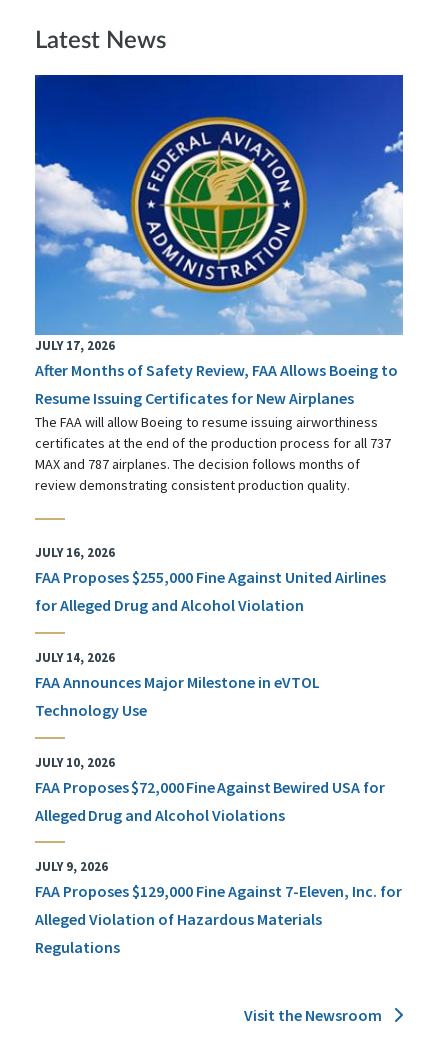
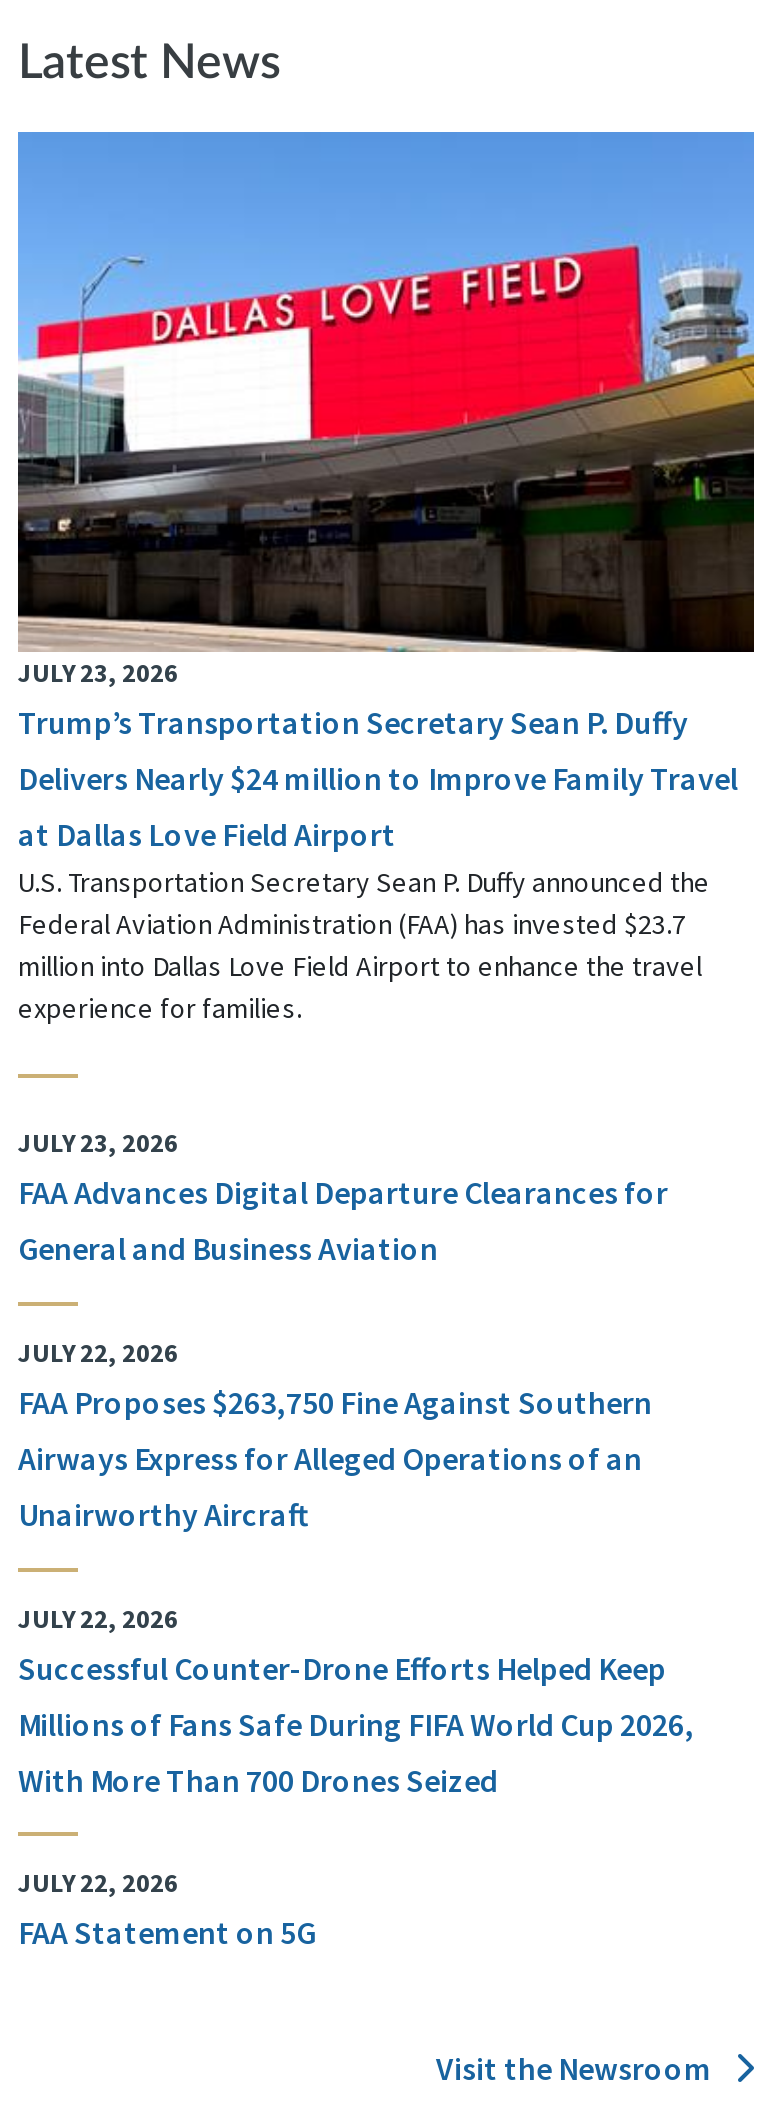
- [image]
- JULY 17, 2026
- After Months of Safety Review, FAA Allows Boeing to
- Resume Issuing Certificates for New Airplanes
- The FAA will allow Boeing to resume issuing airworthiness
- certificates at the end of the production process for all 737
- MAX and 787 airplanes. The decision follows months of
- review demonstrating consistent production quality.
+ [image]
+ JULY 23, 2026
+ Trump’s Transportation Secretary Sean P. Duffy
+ Delivers Nearly $24 million to Improve Family Travel
+ at Dallas Love Field Airport
+ U.S. Transportation Secretary Sean P. Duffy announced the
+ Federal Aviation Administration (FAA) has invested $23.7
+ million into Dallas Love Field Airport to enhance the travel
+ experience for families.

- JULY 16, 2026
- FAA Proposes $255,000 Fine Against United Airlines
- for Alleged Drug and Alcohol Violation
+ JULY 23, 2026
+ FAA Advances Digital Departure Clearances for
+ General and Business Aviation

- JULY 14, 2026
- FAA Announces Major Milestone in eVTOL
- Technology Use
+ JULY 22, 2026
+ FAA Proposes $263,750 Fine Against Southern
+ Airways Express for Alleged Operations of an
+ Unairworthy Aircraft

- JULY 10, 2026
- FAA Proposes $72,000 Fine Against Bewired USA for
- Alleged Drug and Alcohol Violations
+ JULY 22, 2026
+ Successful Counter-Drone Efforts Helped Keep
+ Millions of Fans Safe During FIFA World Cup 2026,
+ With More Than 700 Drones Seized

- JULY 9, 2026
- FAA Proposes $129,000 Fine Against 7-Eleven, Inc. for
- Alleged Violation of Hazardous Materials
- Regulations
+ JULY 22, 2026
+ FAA Statement on 5G
